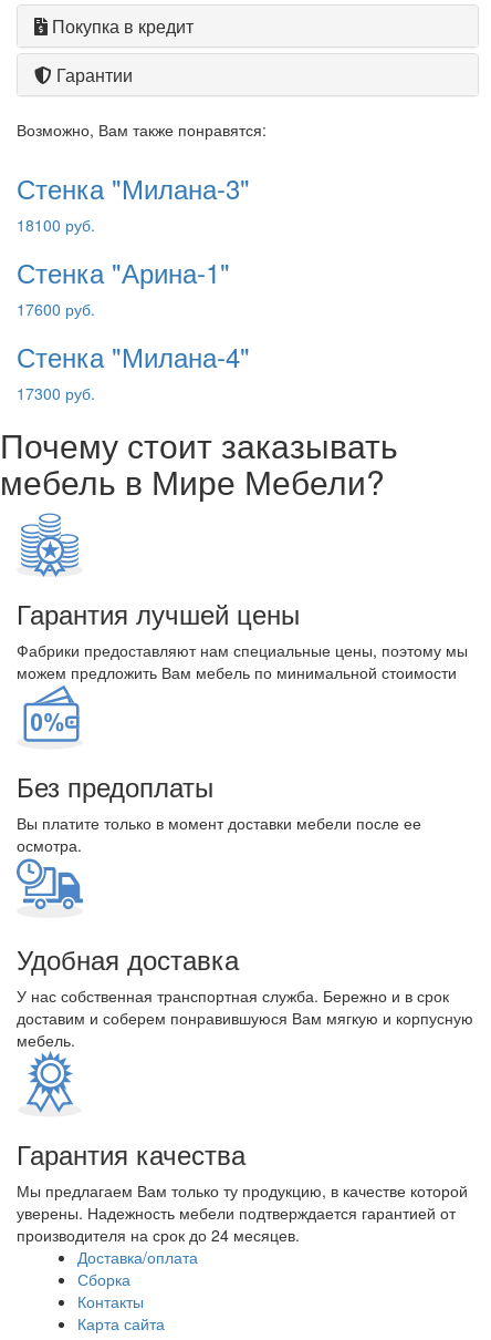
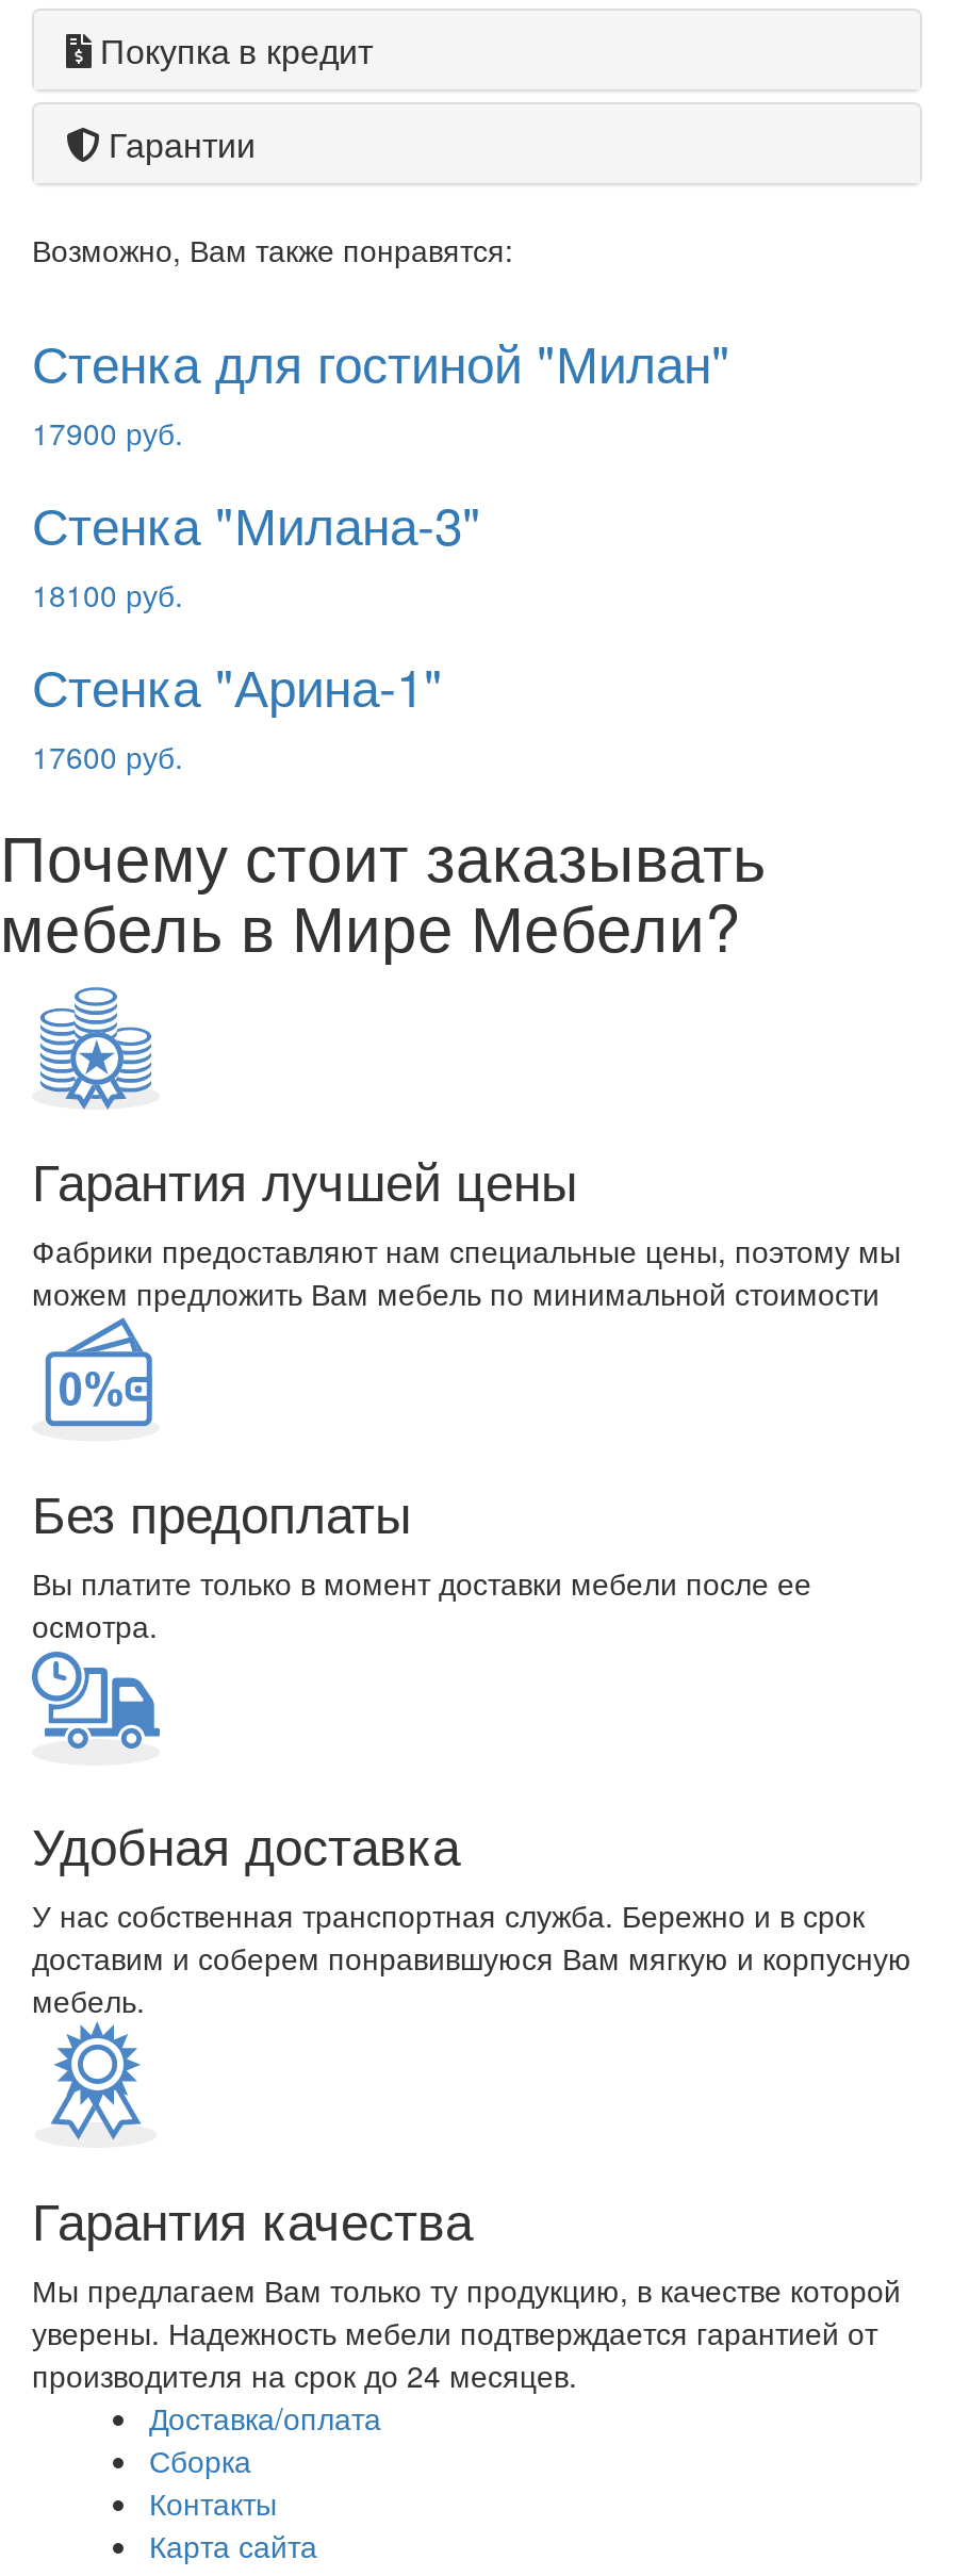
+ Стенка для гостиной "Милан"
+ 17900 руб.

moved down: Стенка "Милана-3" | 18100 руб. | Стенка "Арина-1" | 17600 руб.

- Стенка "Милана-4"
- 17300 руб.
